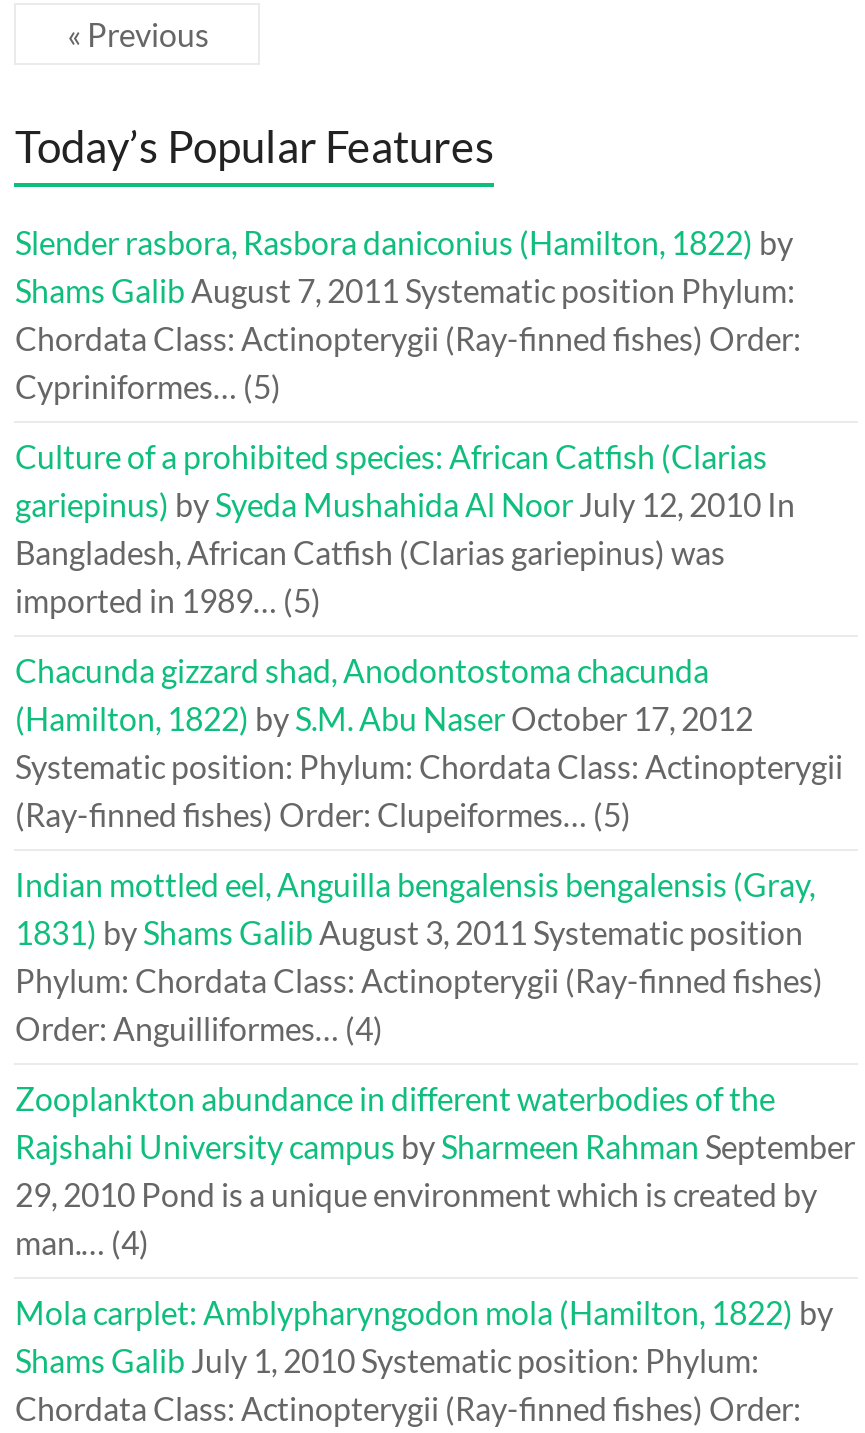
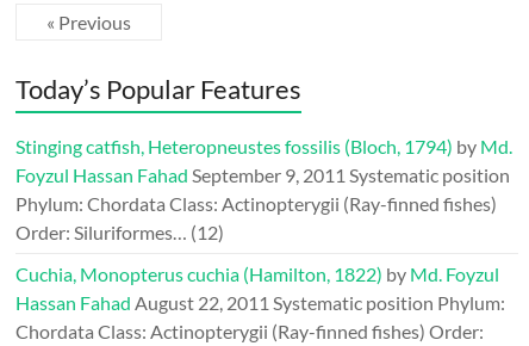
- Slender rasbora, Rasbora daniconius (Hamilton, 1822) by
- Shams Galib August 7, 2011 Systematic position Phylum:
- Chordata Class: Actinopterygii (Ray-finned fishes) Order:
- Cypriniformes… (5)
- Culture of a prohibited species: African Catfish (Clarias
- gariepinus) by Syeda Mushahida Al Noor July 12, 2010 In
- Bangladesh, African Catfish (Clarias gariepinus) was
- imported in 1989… (5)
- Chacunda gizzard shad, Anodontostoma chacunda
- (Hamilton, 1822) by S.M. Abu Naser October 17, 2012
- Systematic position: Phylum: Chordata Class: Actinopterygii
- (Ray-finned fishes) Order: Clupeiformes… (5)
- Indian mottled eel, Anguilla bengalensis bengalensis (Gray,
- 1831) by Shams Galib August 3, 2011 Systematic position
+ Stinging catfish, Heteropneustes fossilis (Bloch, 1794) by Md.
+ Foyzul Hassan Fahad September 9, 2011 Systematic position

- Order: Anguilliformes… (4)
- Zooplankton abundance in different waterbodies of the
- Rajshahi University campus by Sharmeen Rahman September
- 29, 2010 Pond is a unique environment which is created by
- man.… (4)
- Mola carplet: Amblypharyngodon mola (Hamilton, 1822) by
- Shams Galib July 1, 2010 Systematic position: Phylum:
+ Order: Siluriformes… (12)
+ Cuchia, Monopterus cuchia (Hamilton, 1822) by Md. Foyzul
+ Hassan Fahad August 22, 2011 Systematic position Phylum:
